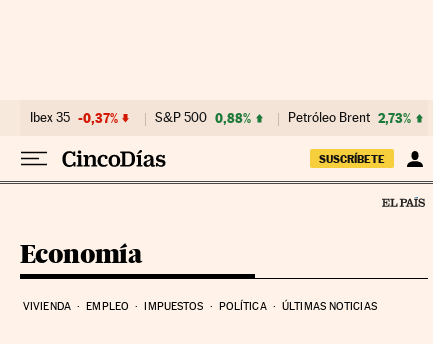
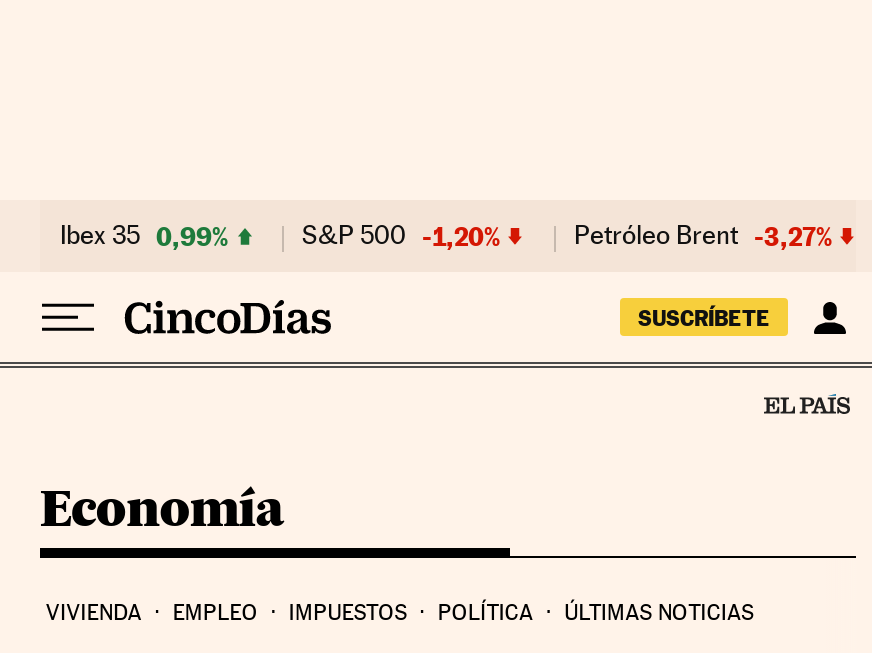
- Ibex 35 -0,37%
+ Ibex 35 0,99%

- S&P 500 0,88%
+ S&P 500 -1,20%

- Petróleo Brent 2,73%
+ Petróleo Brent -3,27%
